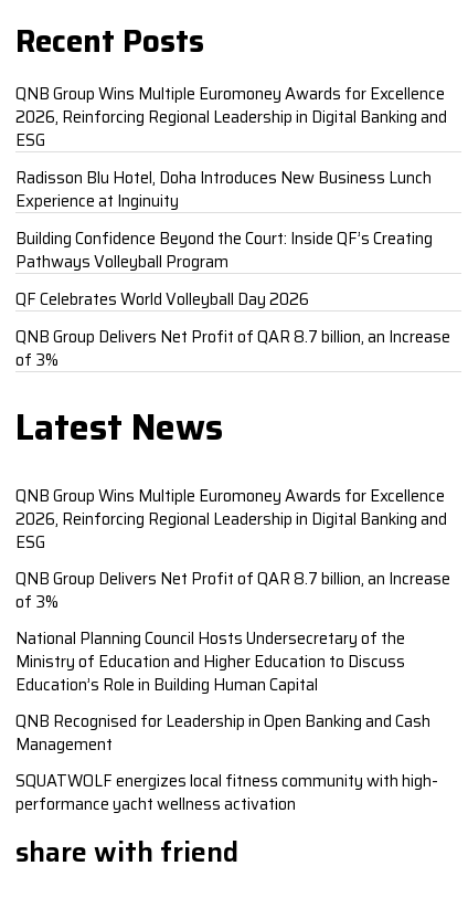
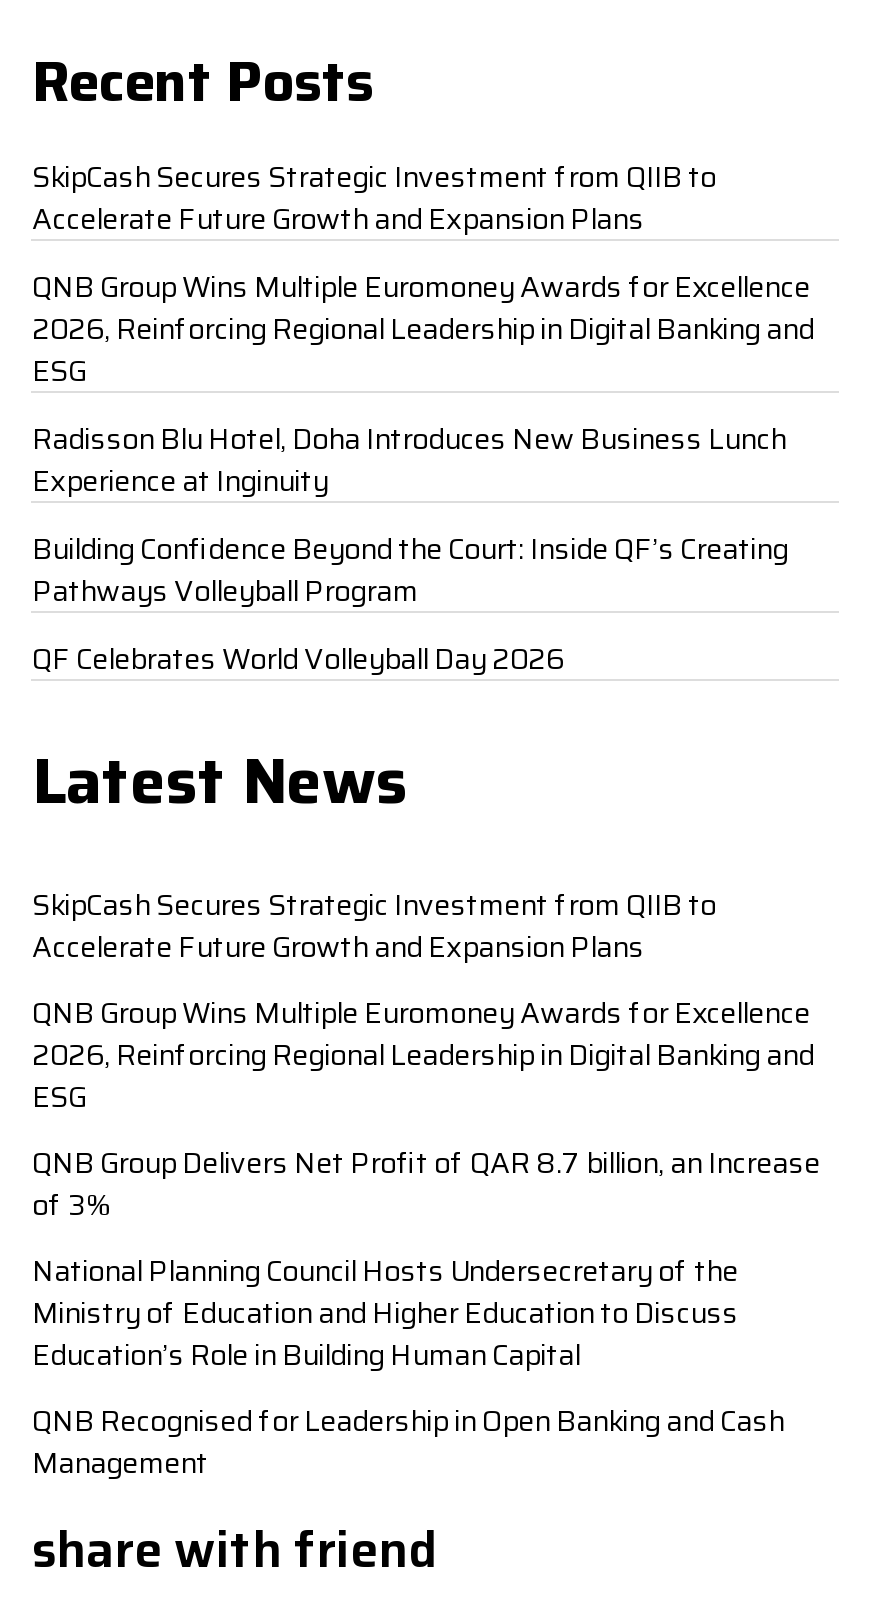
+ SkipCash Secures Strategic Investment from QIIB to
+ Accelerate Future Growth and Expansion Plans

moved down: QNB Group Wins Multiple Euromoney Awards for Excellence | 2026, Reinforcing Regional Leadership in Digital Banking and | ESG | Radisson Blu Hotel, Doha Introduces New Business Lunch | Experience at Inginuity | Building Confidence Beyond the Court: Inside QF’s Creating | Pathways Volleyball Program | QF Celebrates World Volleyball Day 2026

- QNB Group Delivers Net Profit of QAR 8.7 billion, an Increase
- of 3%

+ SkipCash Secures Strategic Investment from QIIB to
+ Accelerate Future Growth and Expansion Plans

moved down: QNB Group Wins Multiple Euromoney Awards for Excellence | 2026, Reinforcing Regional Leadership in Digital Banking and | ESG | ... | QNB Recognised for Leadership in Open Banking and Cash | Management

- SQUATWOLF energizes local fitness community with high-
- performance yacht wellness activation
